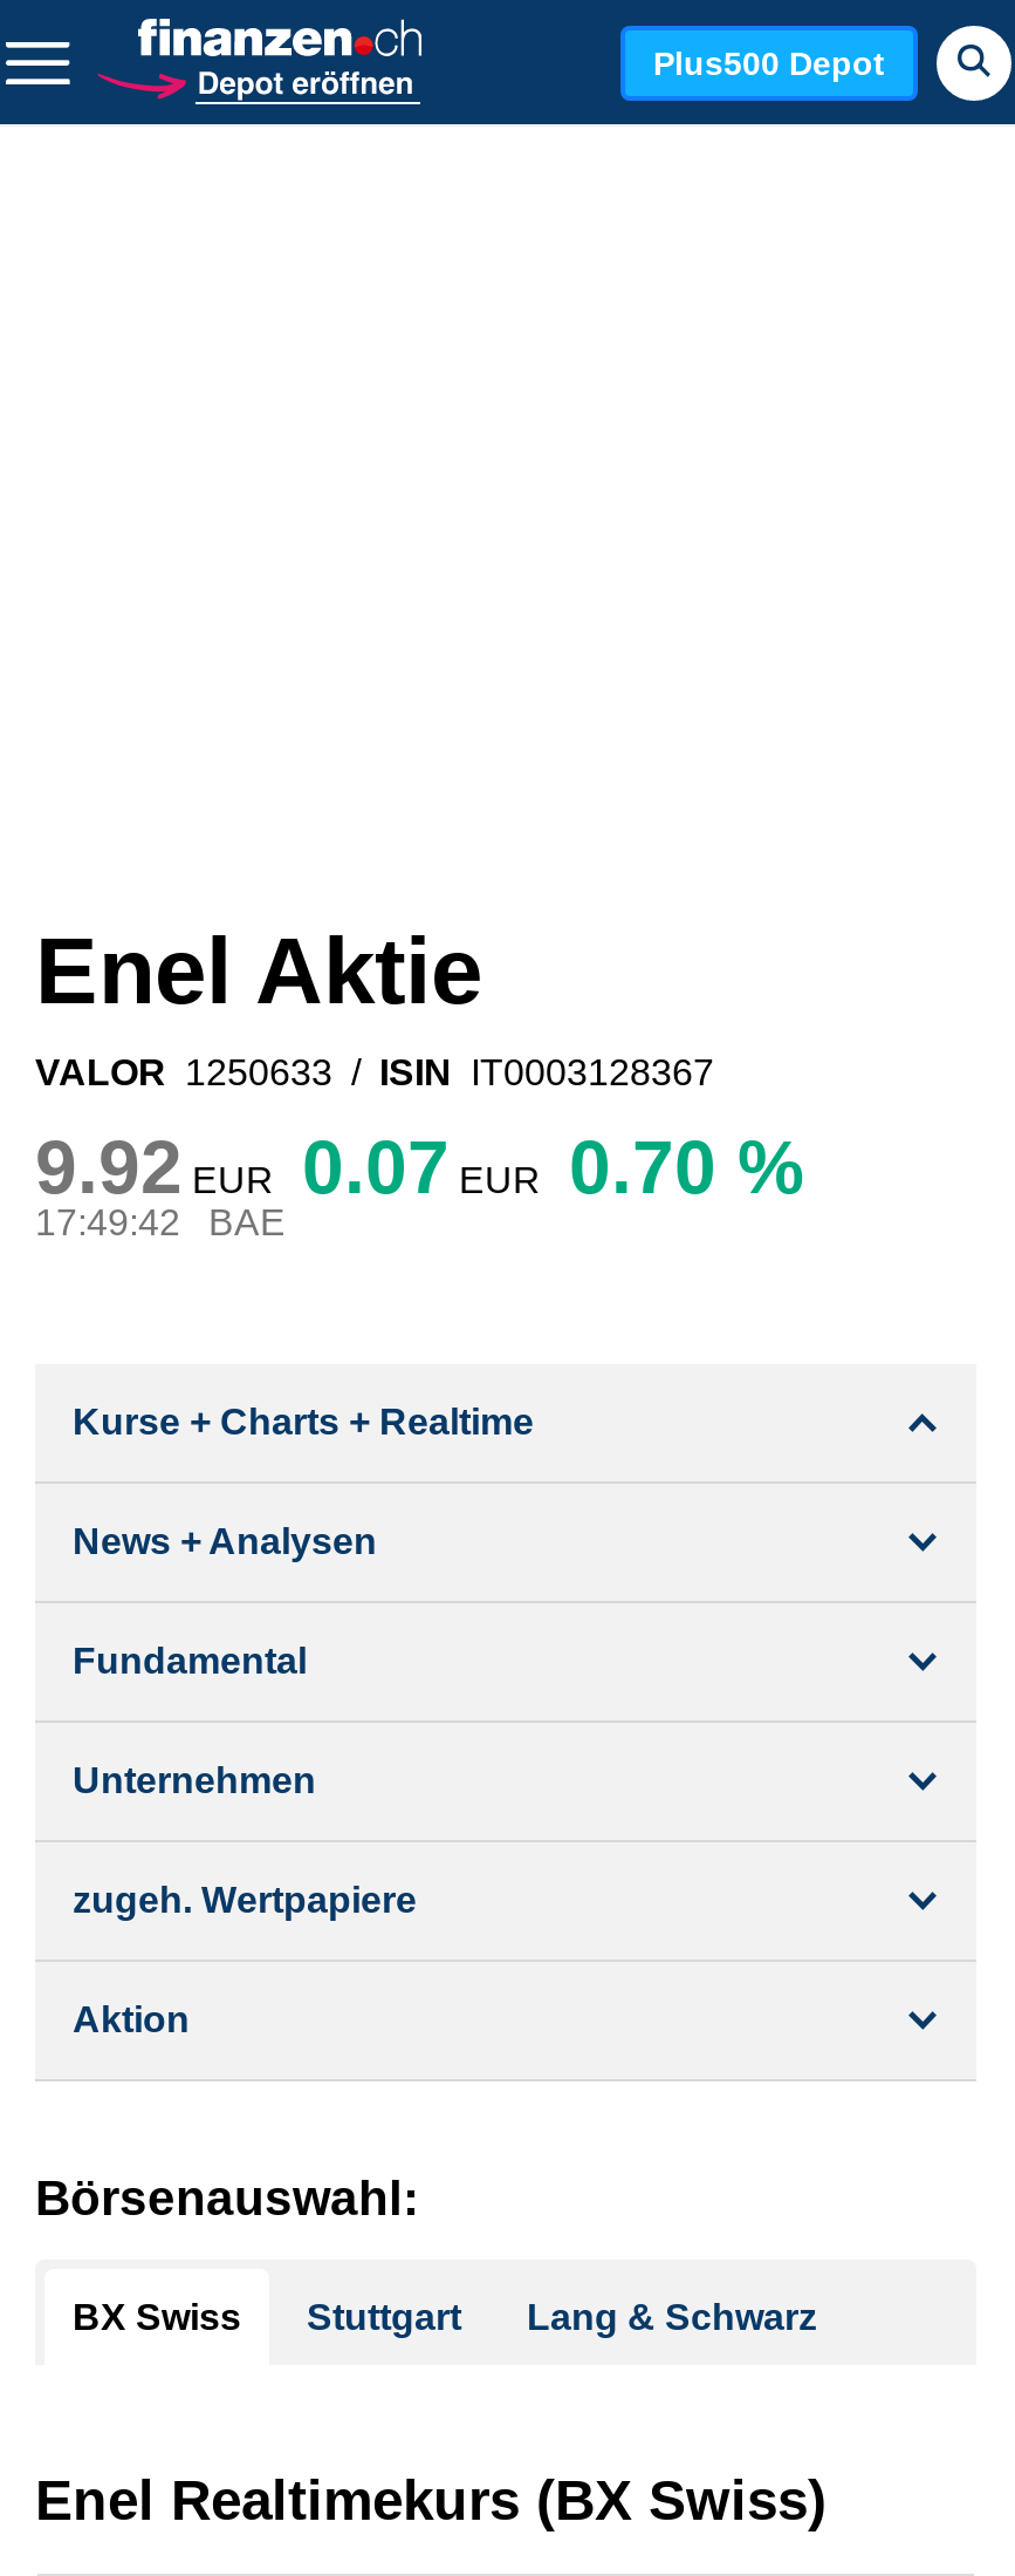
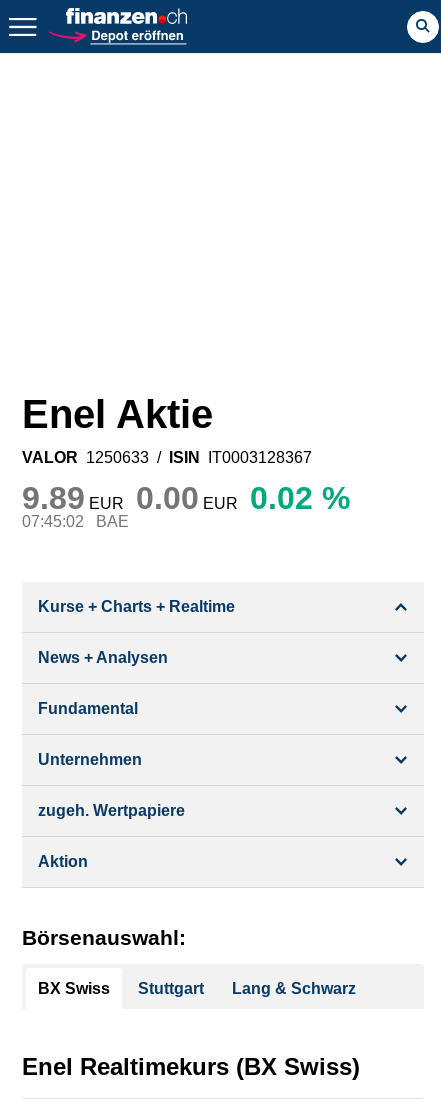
- Plus500 Depot

- 9.92 EUR 0.07 EUR 0.70 %
+ 9.89 EUR 0.00 EUR 0.02 %

- 17:49:42 BAE
+ 07:45:02 BAE
